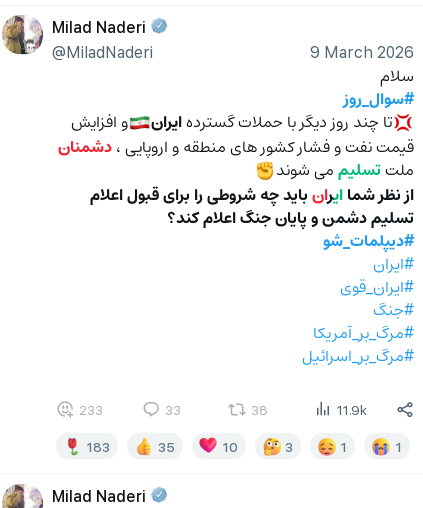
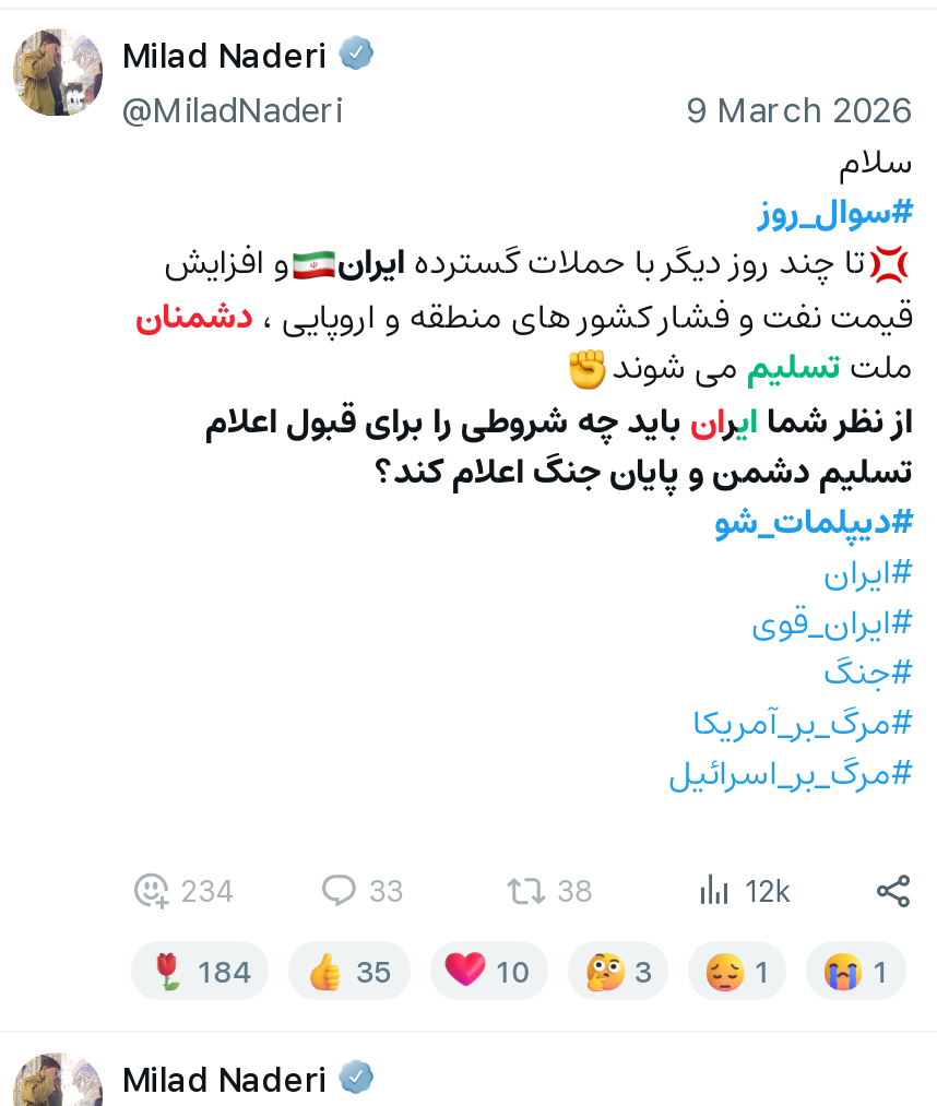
- 233
+ 234

- 11.9k
+ 12k

- 183
+ 184
